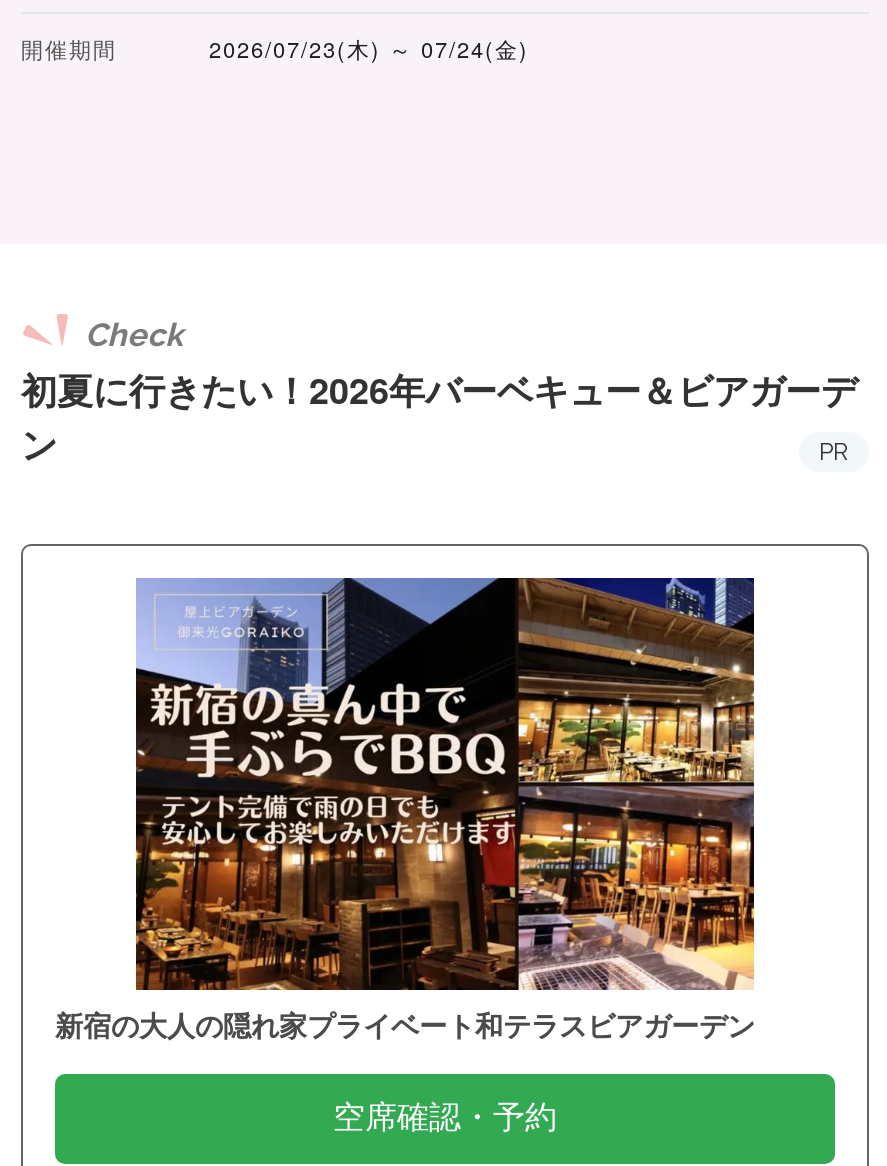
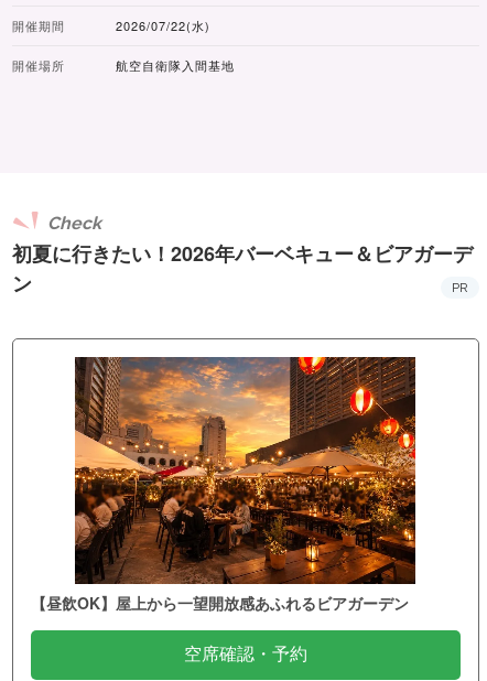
- 2026/07/23(木) ～ 07/24(金)
+ 2026/07/22(水)
+ 開催場所
+ 航空自衛隊入間基地

- [image]
- 新宿の大人の隠れ家プライベート和テラスビアガーデン
+ [image]
+ 【昼飲OK】屋上から一望開放感あふれるビアガーデン
